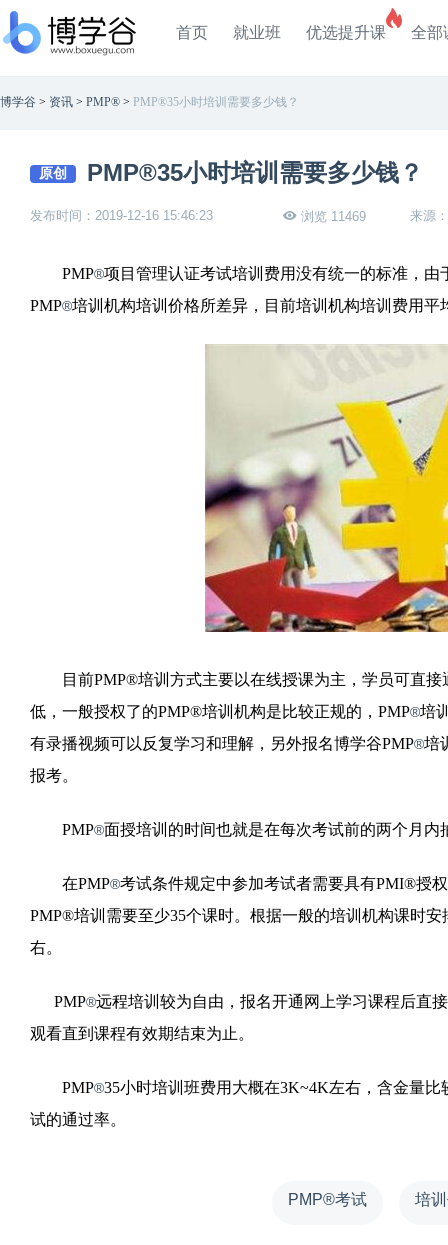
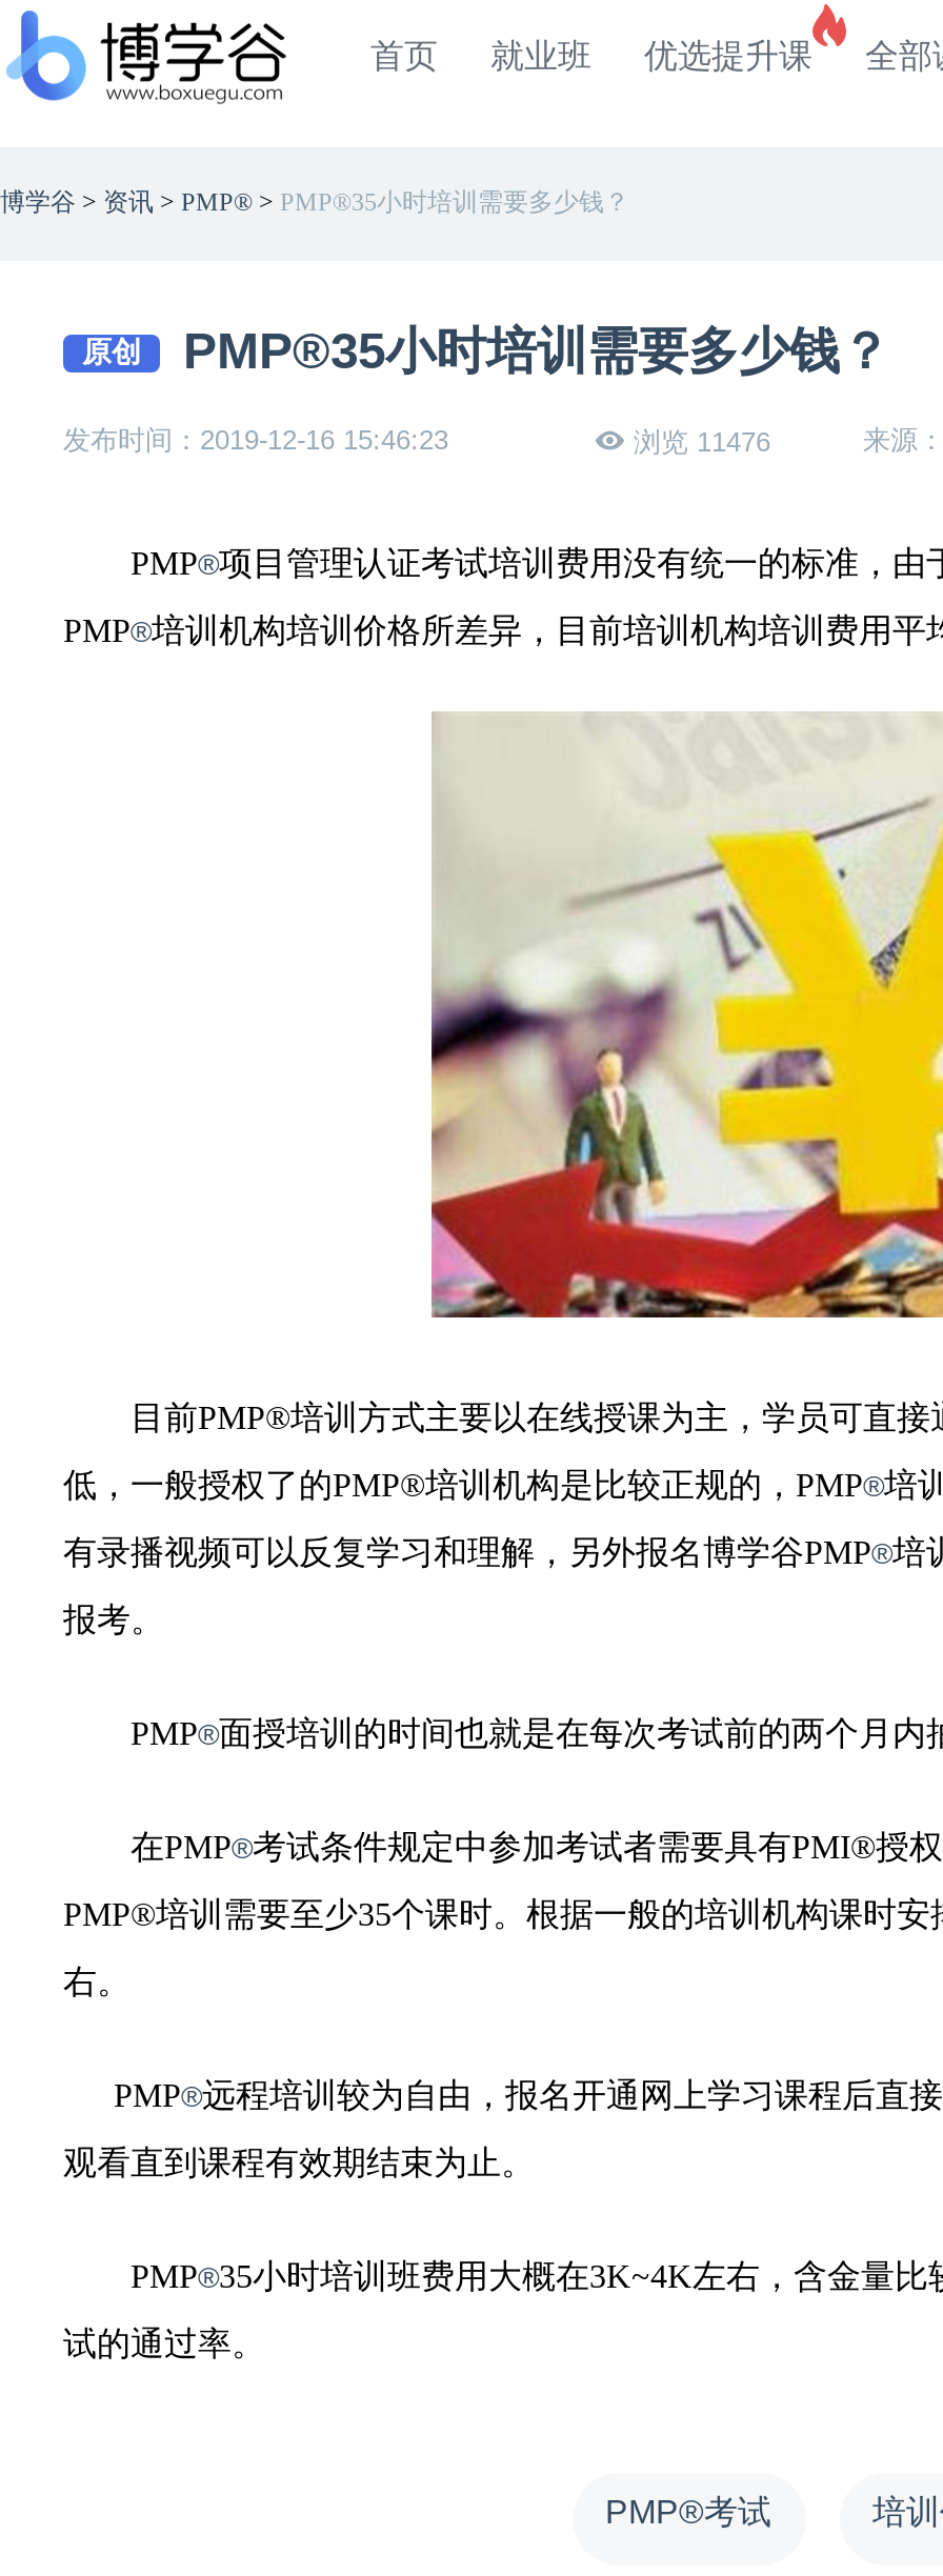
- 浏览 11469
+ 浏览 11476
